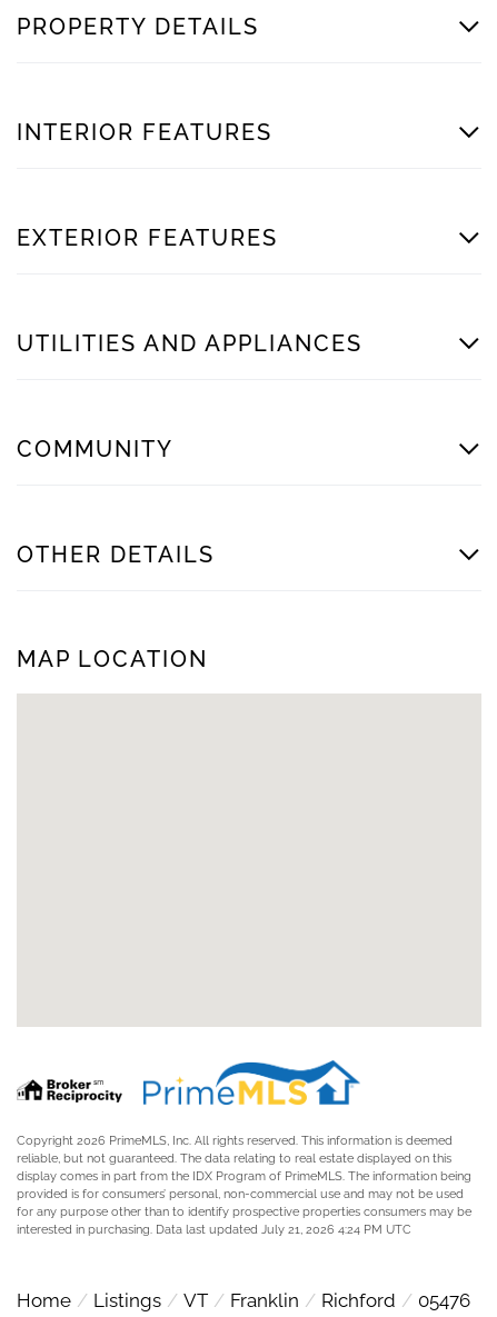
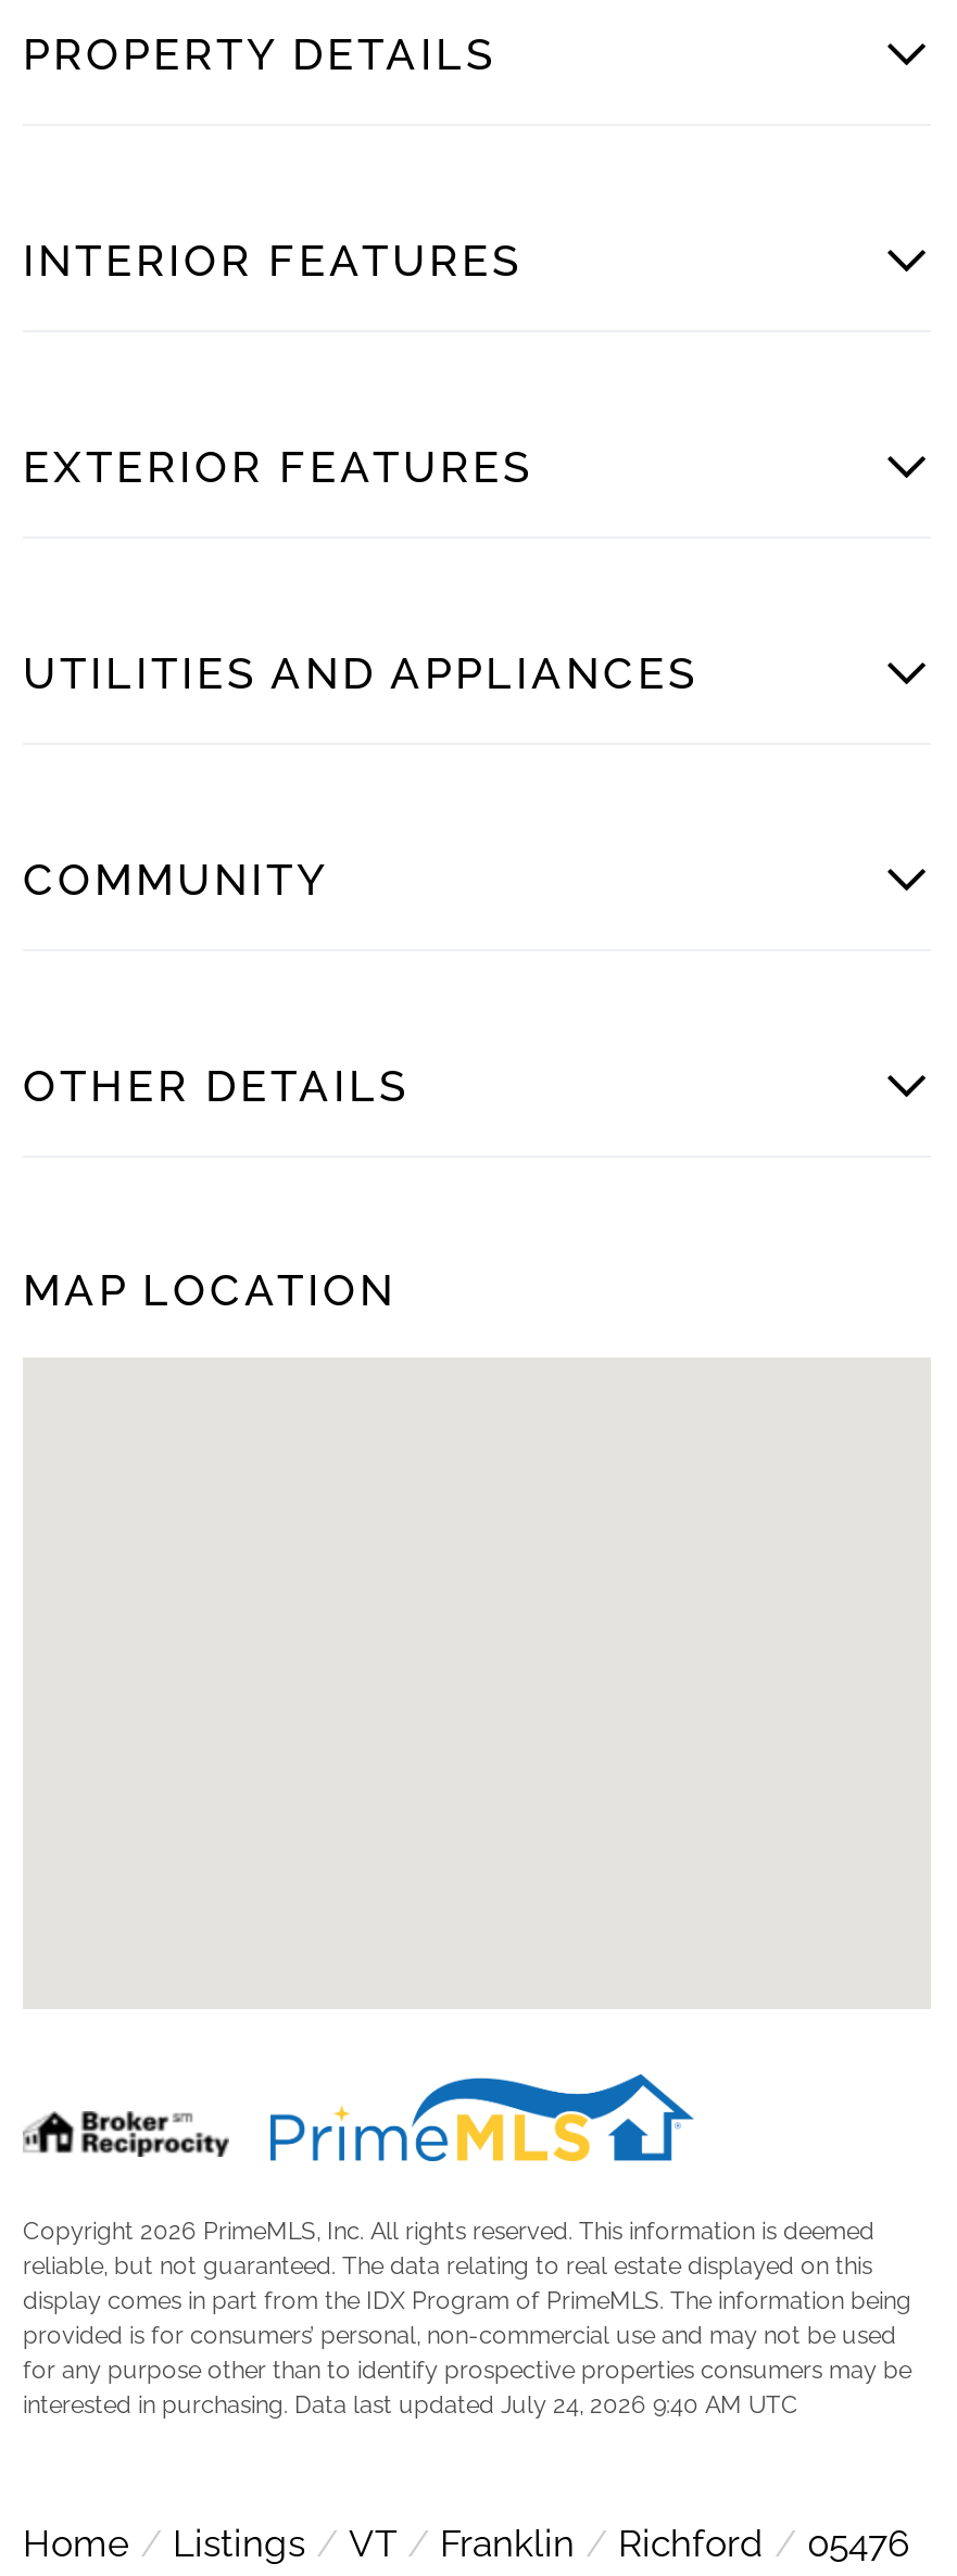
- interested in purchasing. Data last updated July 21, 2026 4:24 PM UTC
+ interested in purchasing. Data last updated July 24, 2026 9:40 AM UTC
